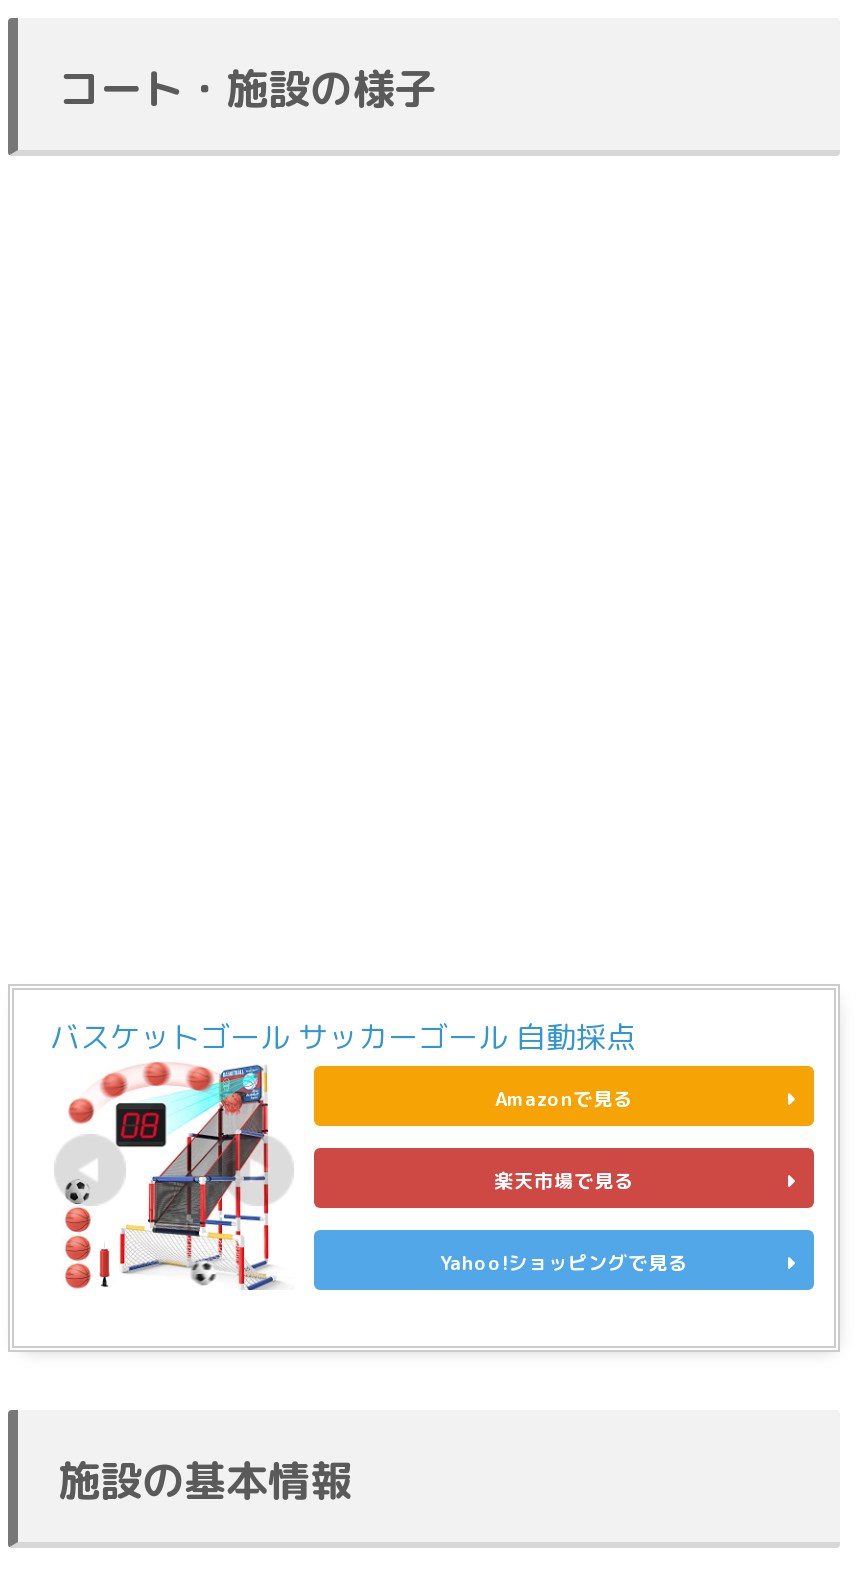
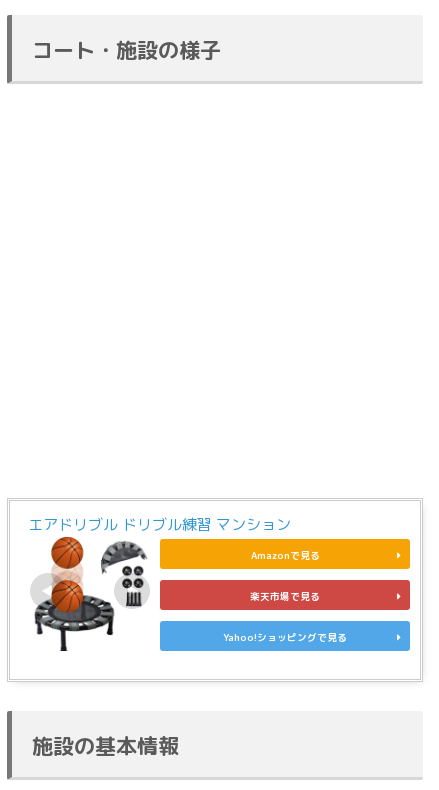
- バスケットゴール サッカーゴール 自動採点
+ エアドリブル ドリブル練習 マンション

- [image]
+ [image]
